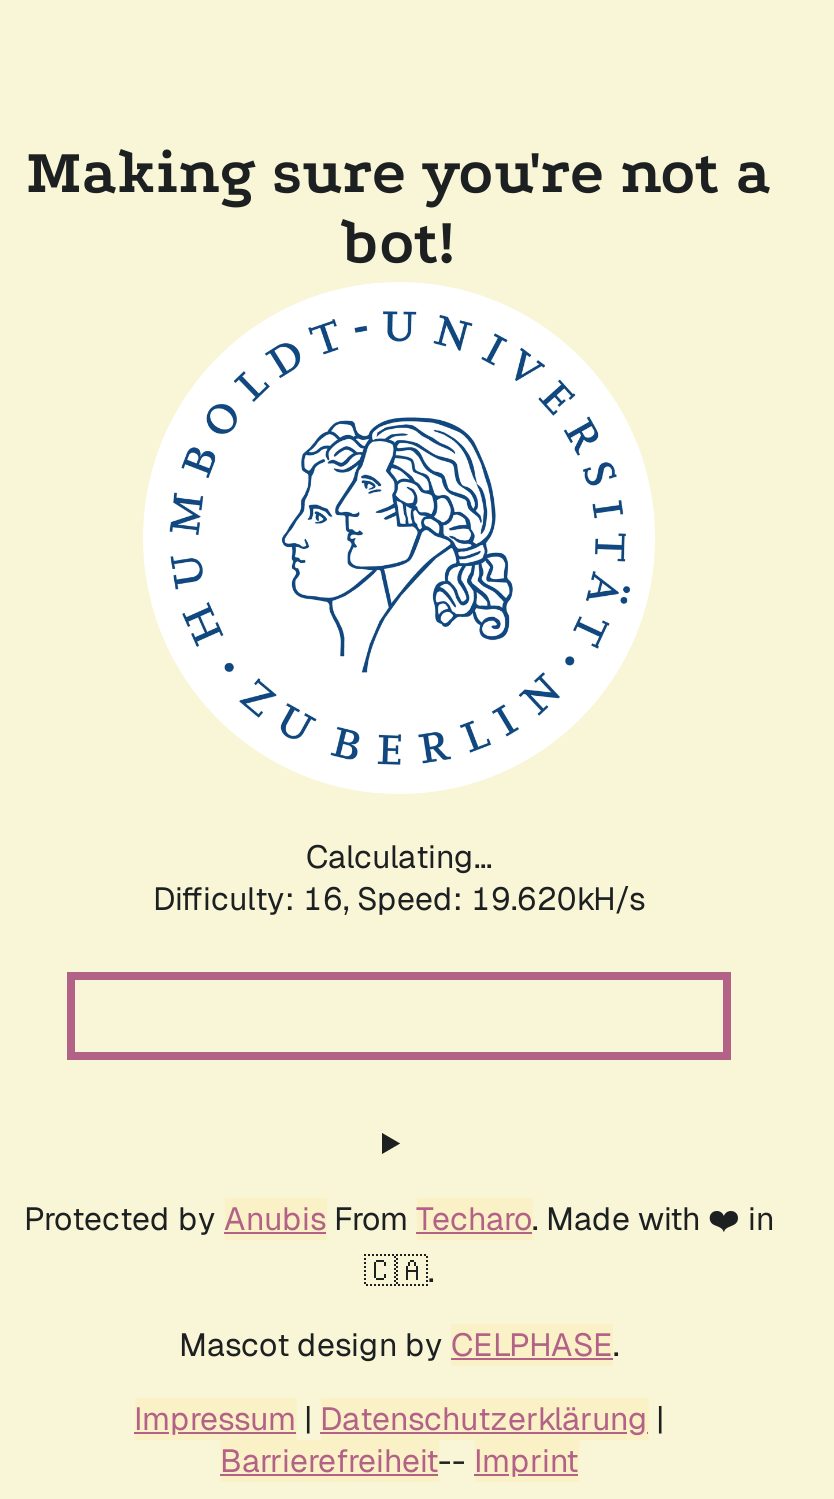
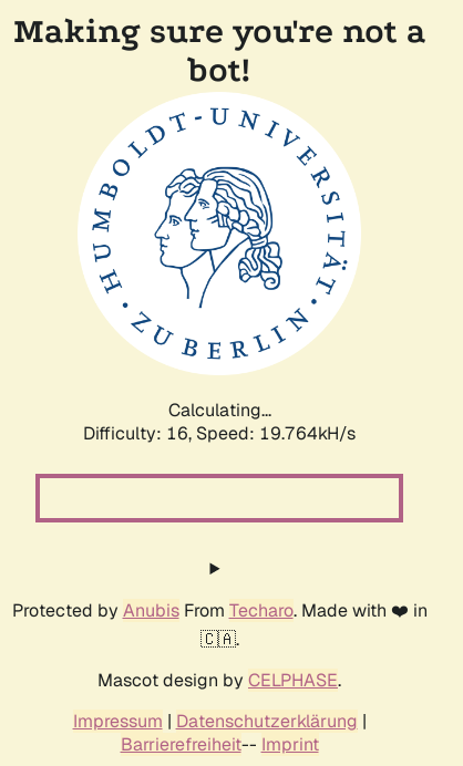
- Difficulty: 16, Speed: 19.620kH/s
+ Difficulty: 16, Speed: 19.764kH/s
